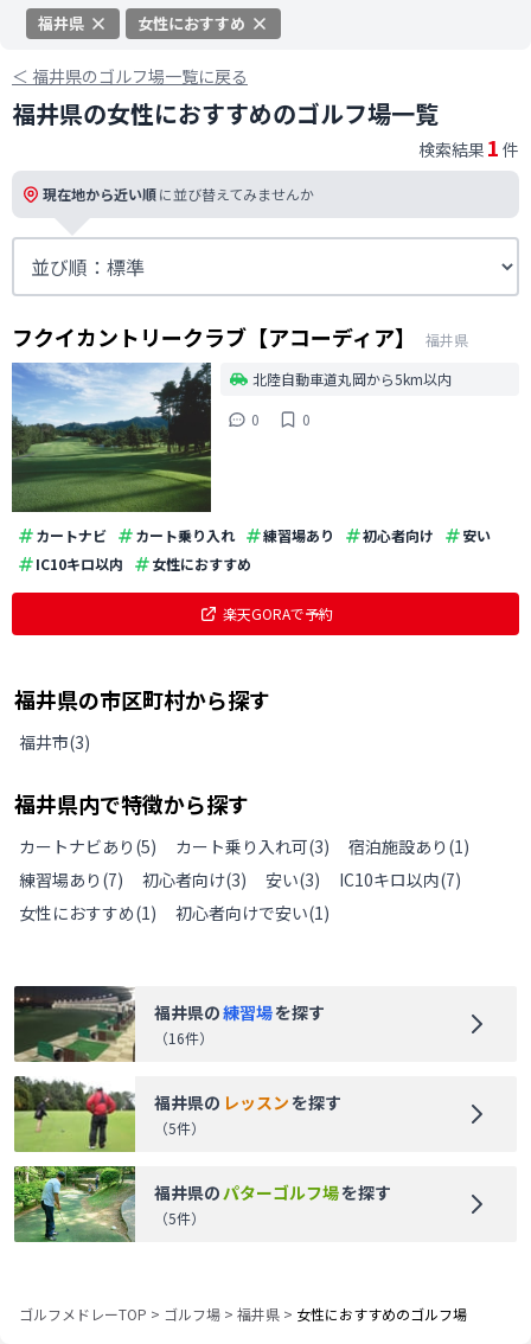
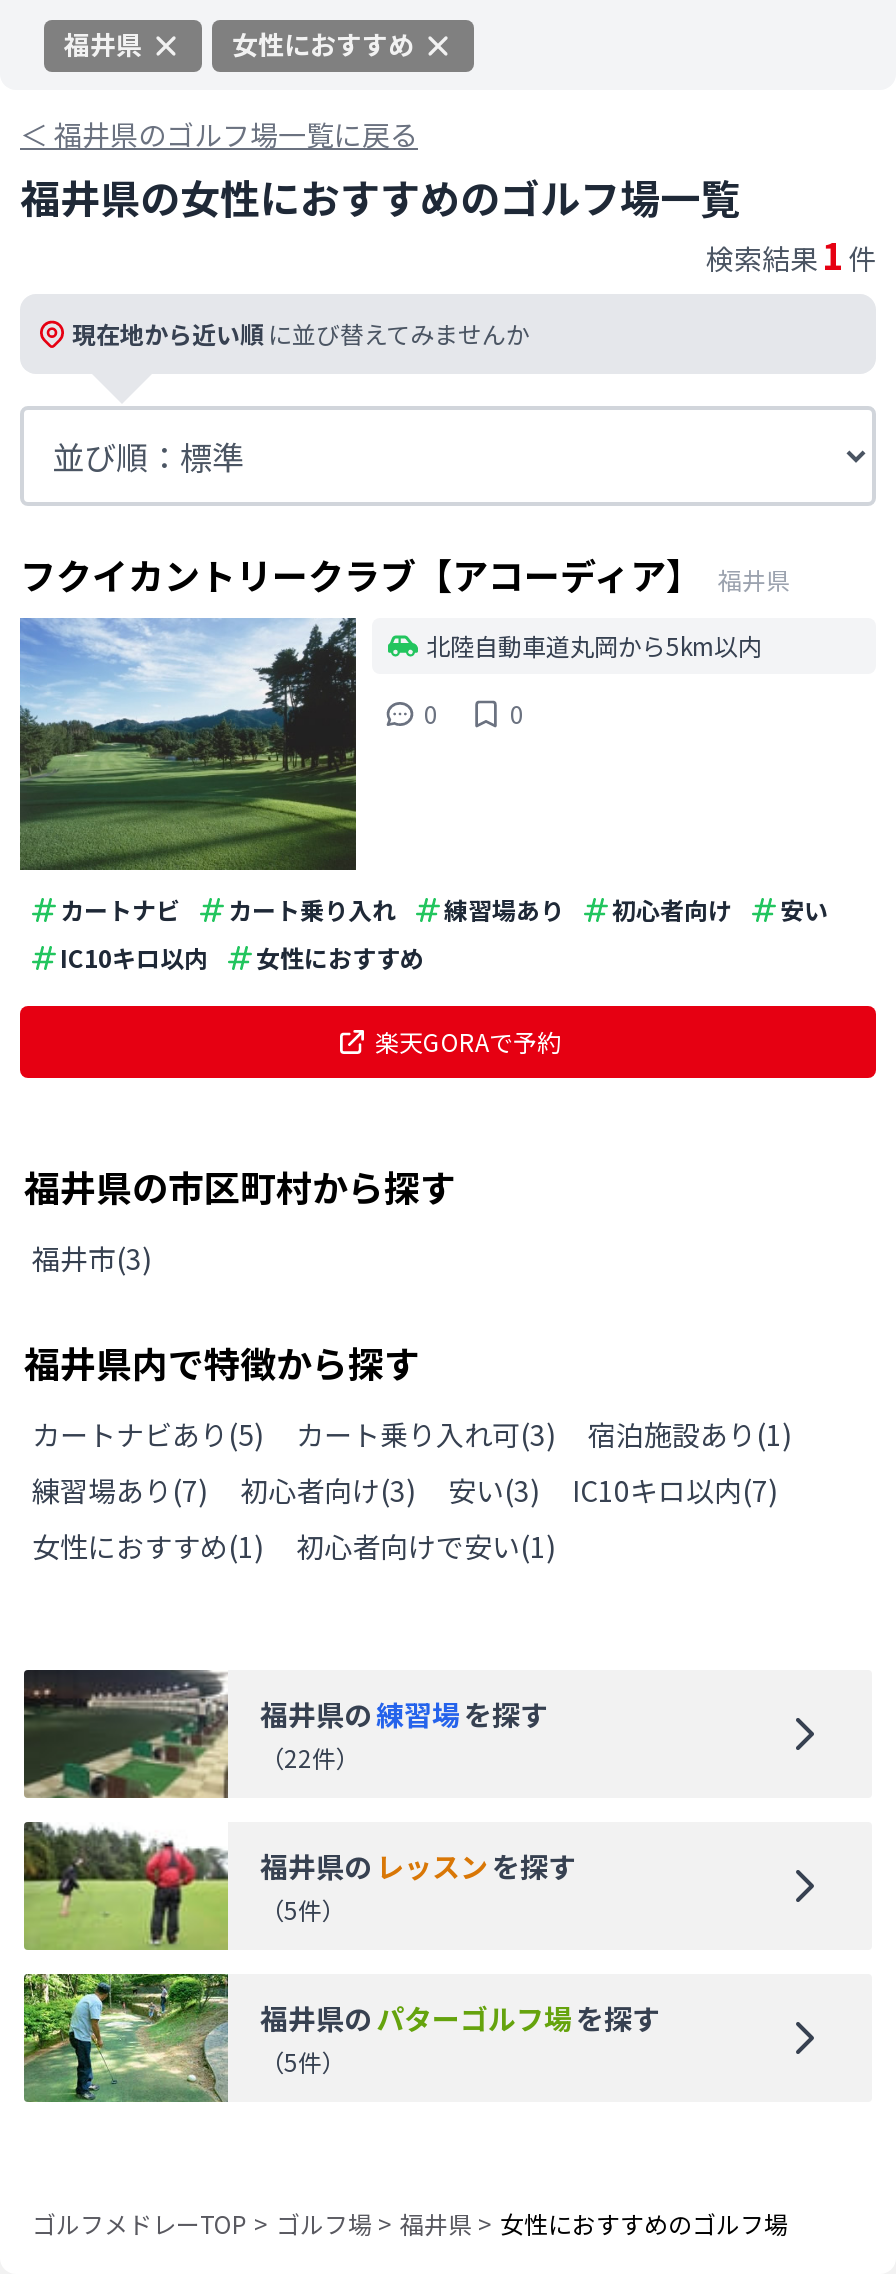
- （16件）
+ （22件）
